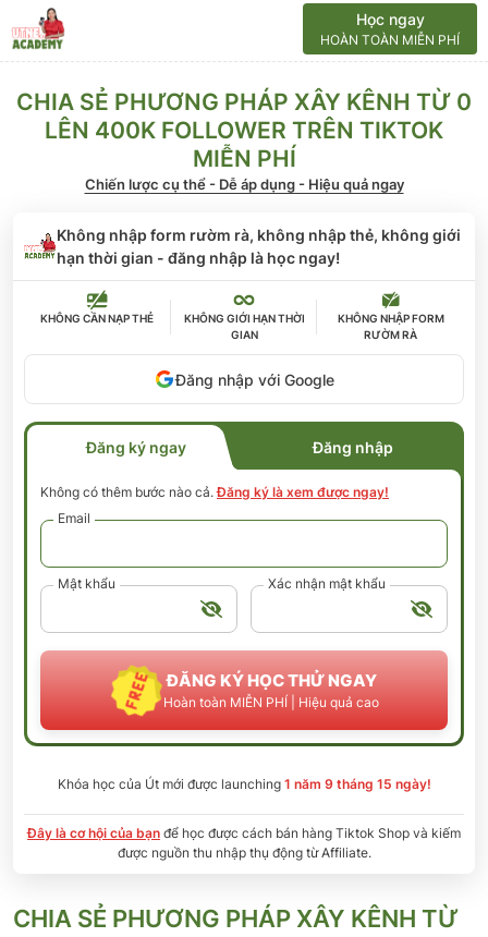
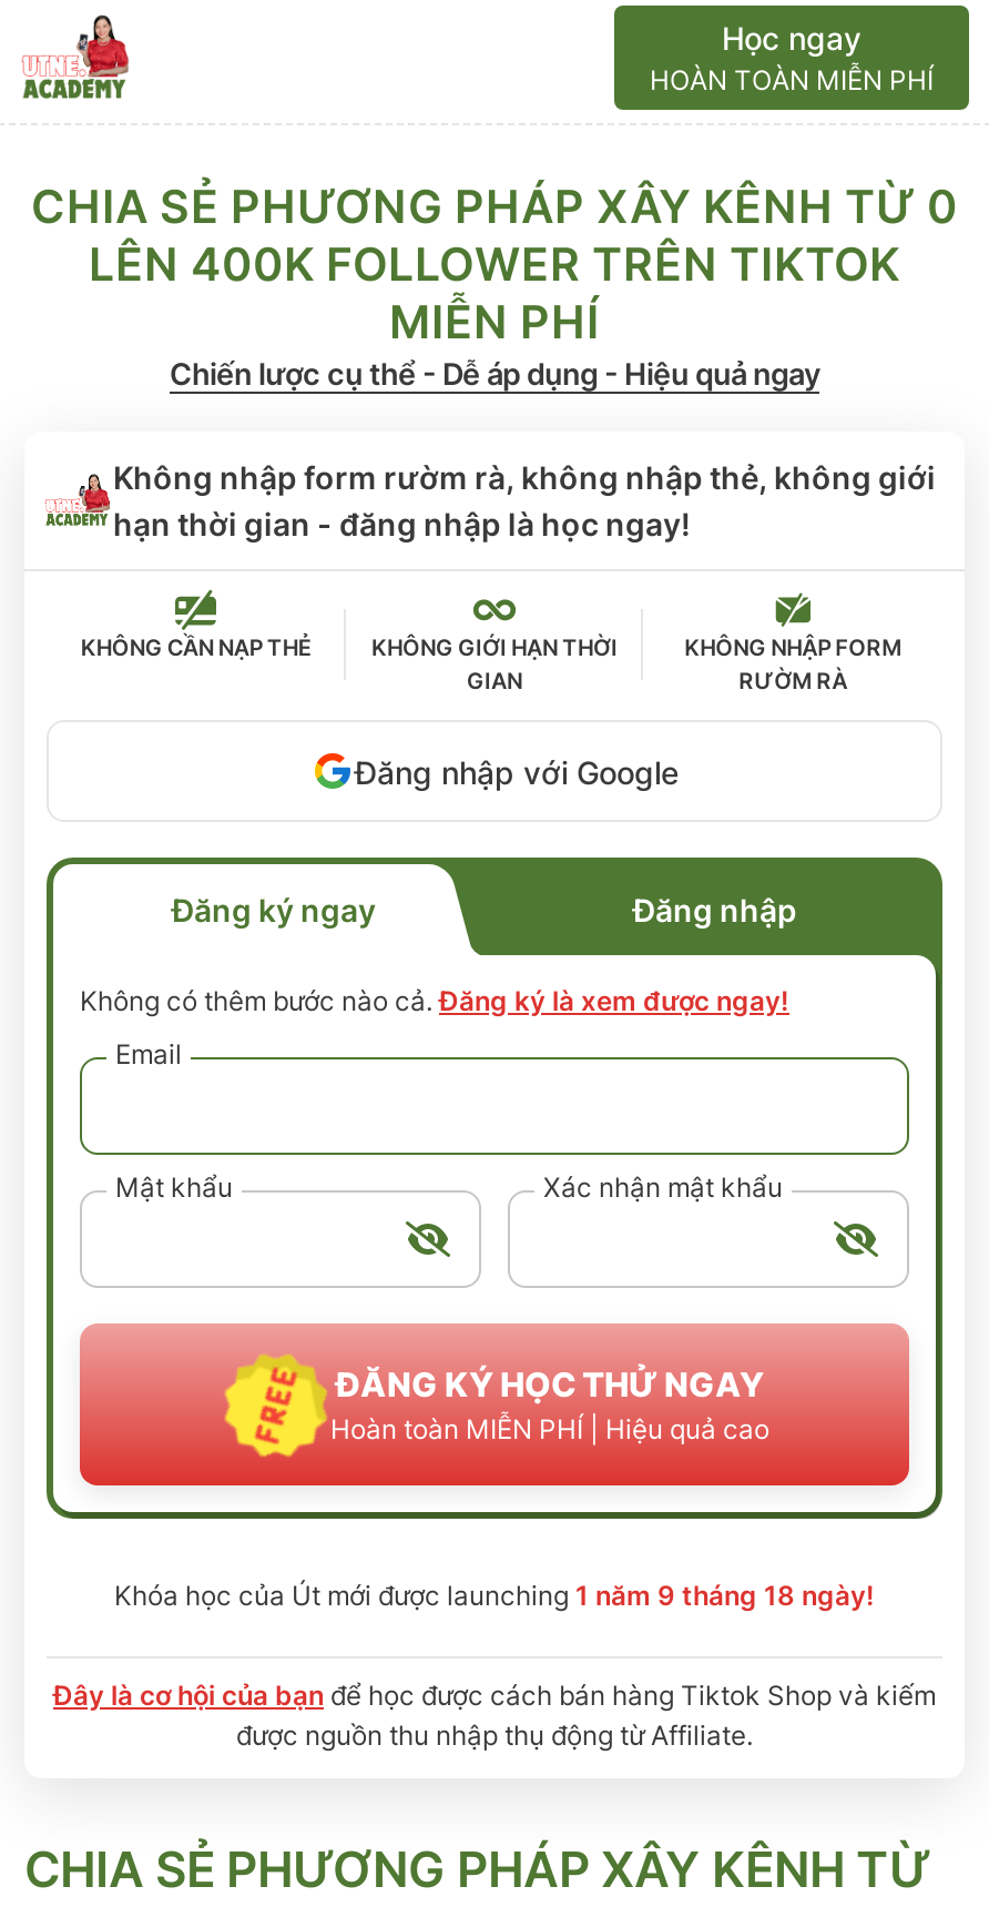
- Khóa học của Út mới được launching 1 năm 9 tháng 15 ngày!
+ Khóa học của Út mới được launching 1 năm 9 tháng 18 ngày!
